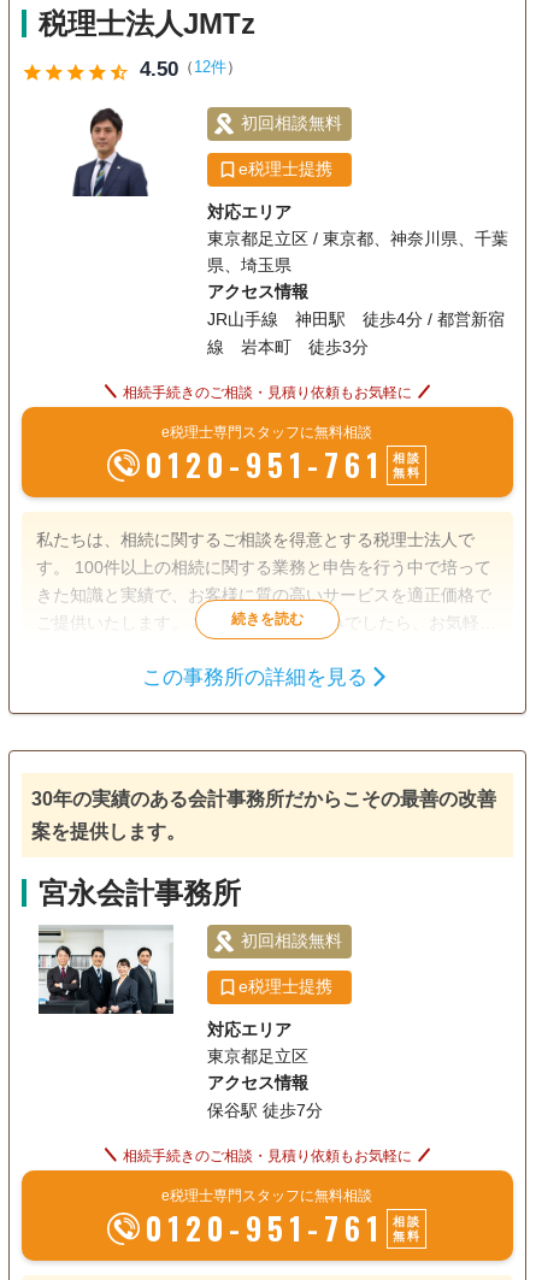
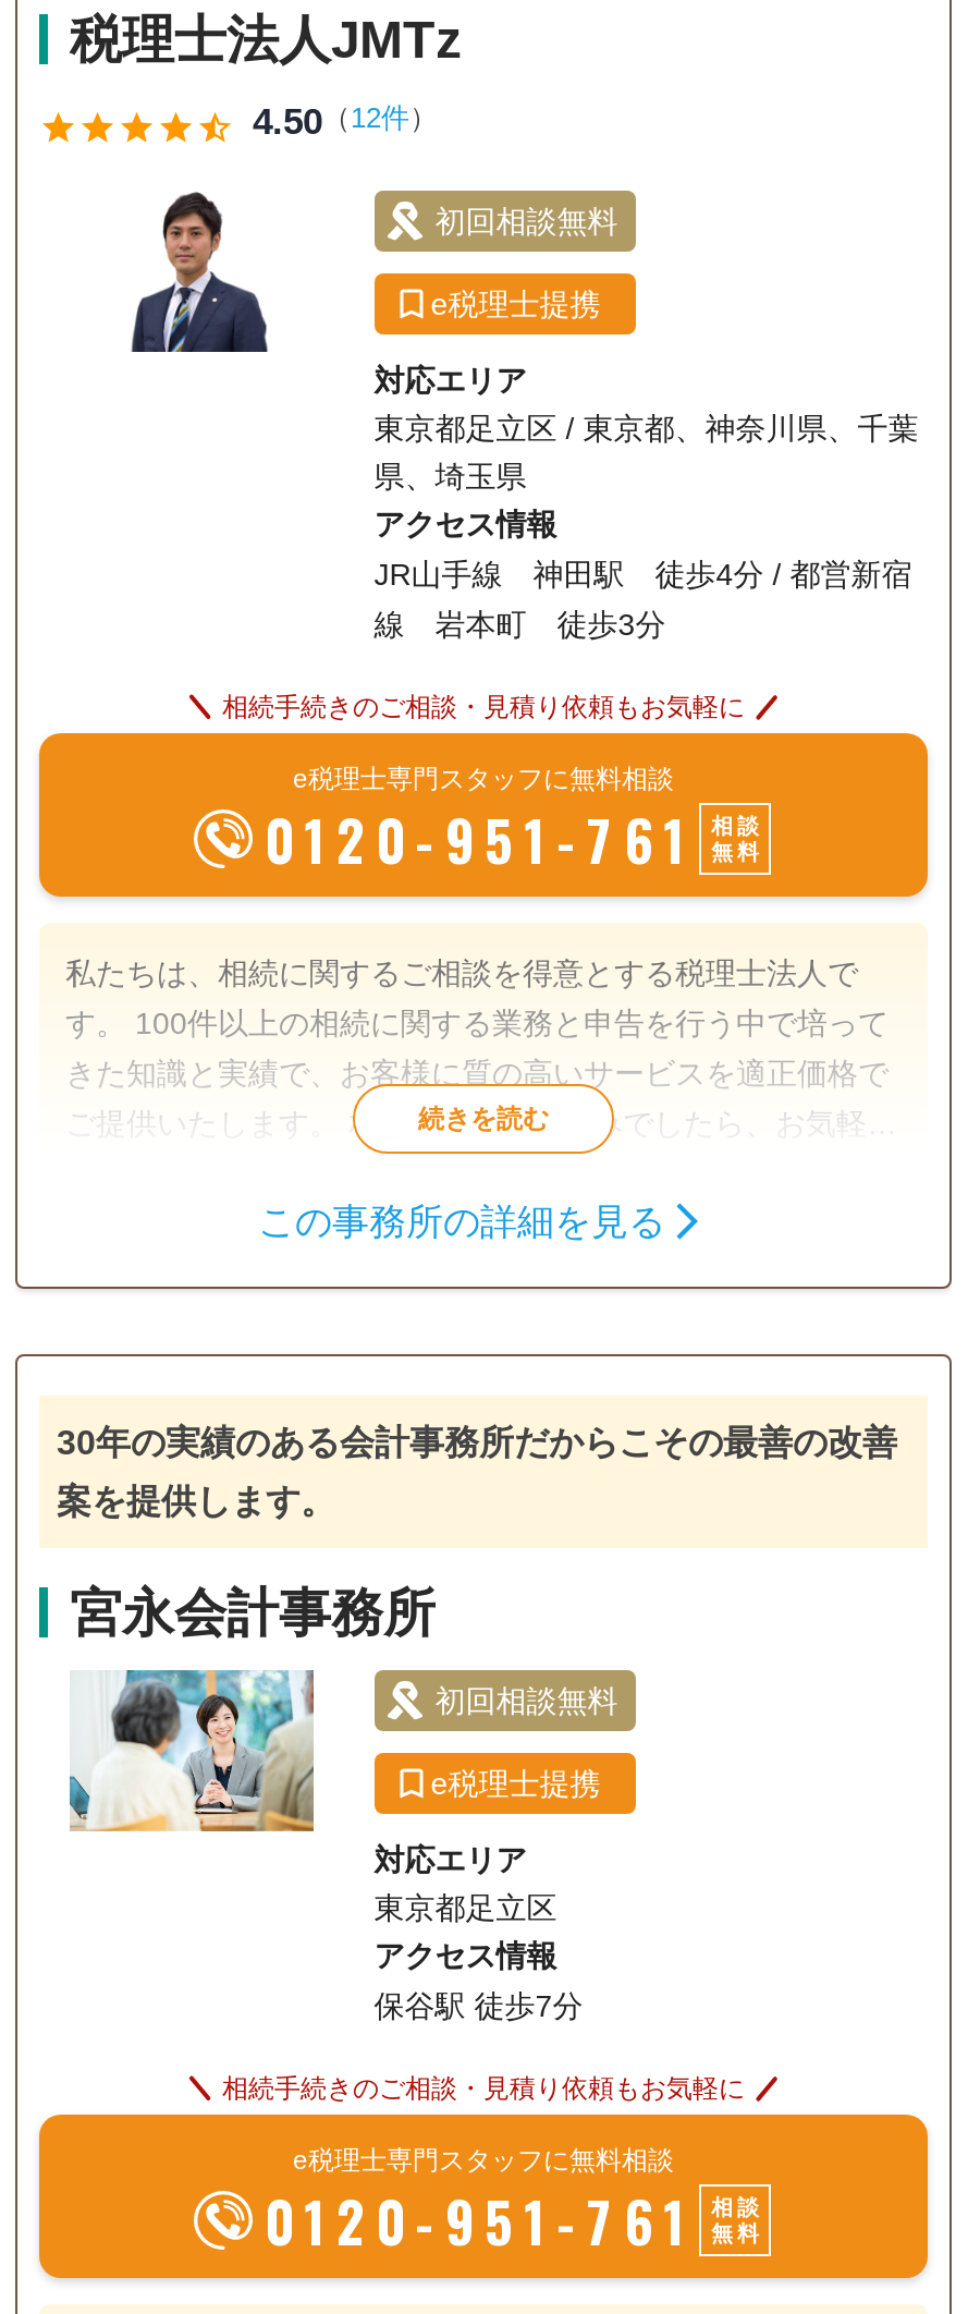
- [image]
+ [image]
